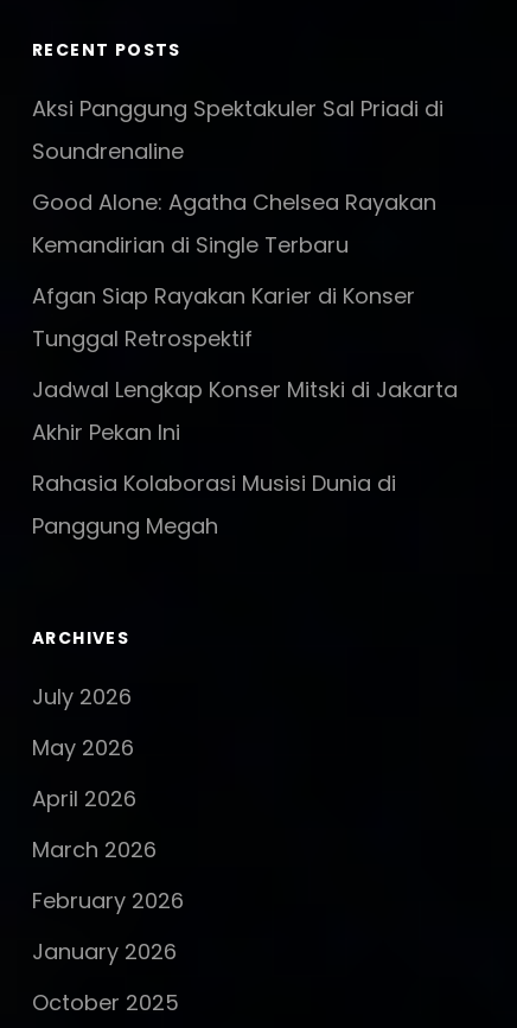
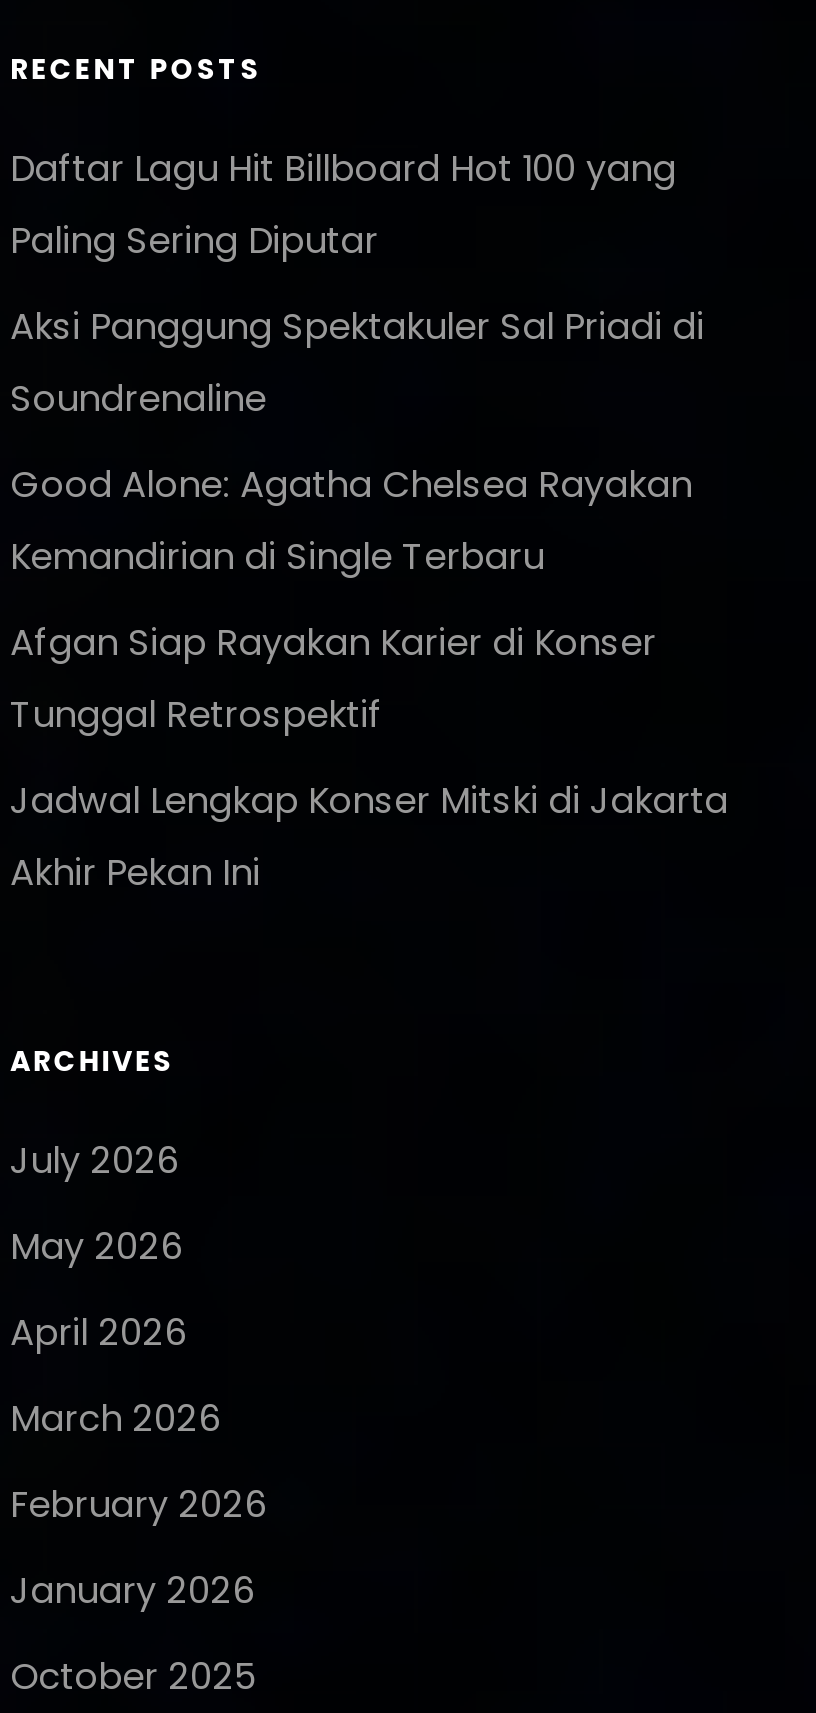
+ Daftar Lagu Hit Billboard Hot 100 yang
+ Paling Sering Diputar

moved down: Aksi Panggung Spektakuler Sal Priadi di | Soundrenaline | Good Alone: Agatha Chelsea Rayakan | Kemandirian di Single Terbaru | Afgan Siap Rayakan Karier di Konser | Tunggal Retrospektif | Jadwal Lengkap Konser Mitski di Jakarta | Akhir Pekan Ini

- Rahasia Kolaborasi Musisi Dunia di
- Panggung Megah
